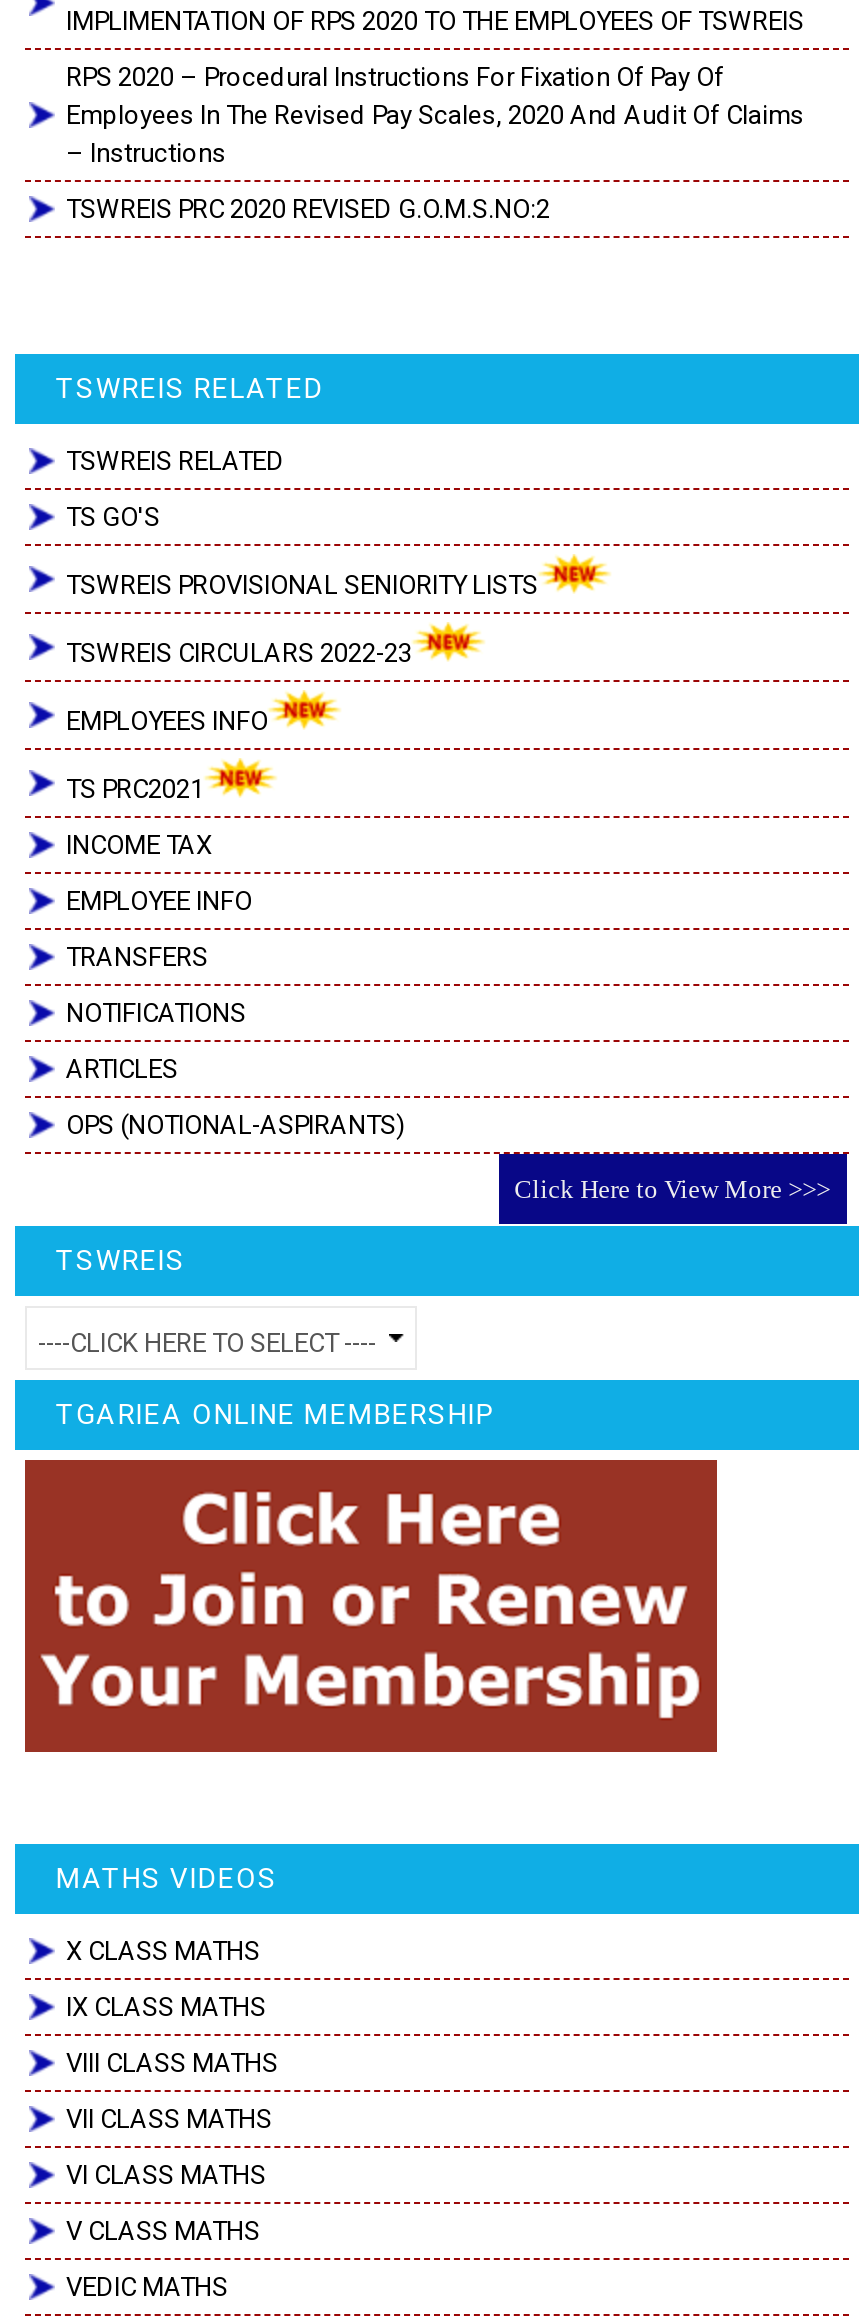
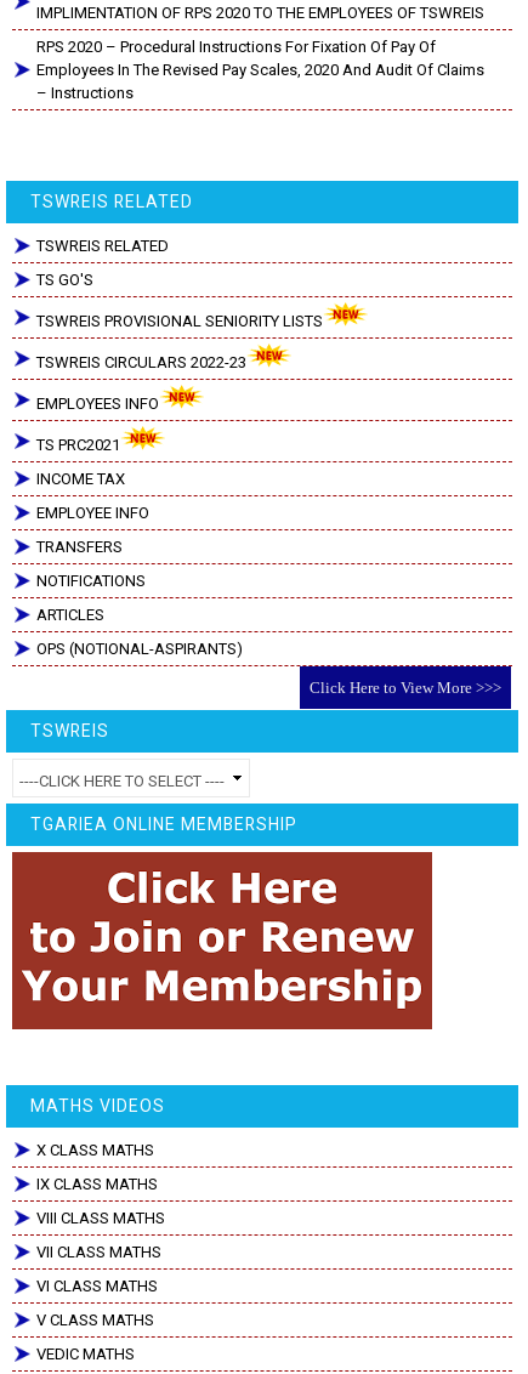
- TSWREIS PRC 2020 REVISED G.O.M.S.NO:2
